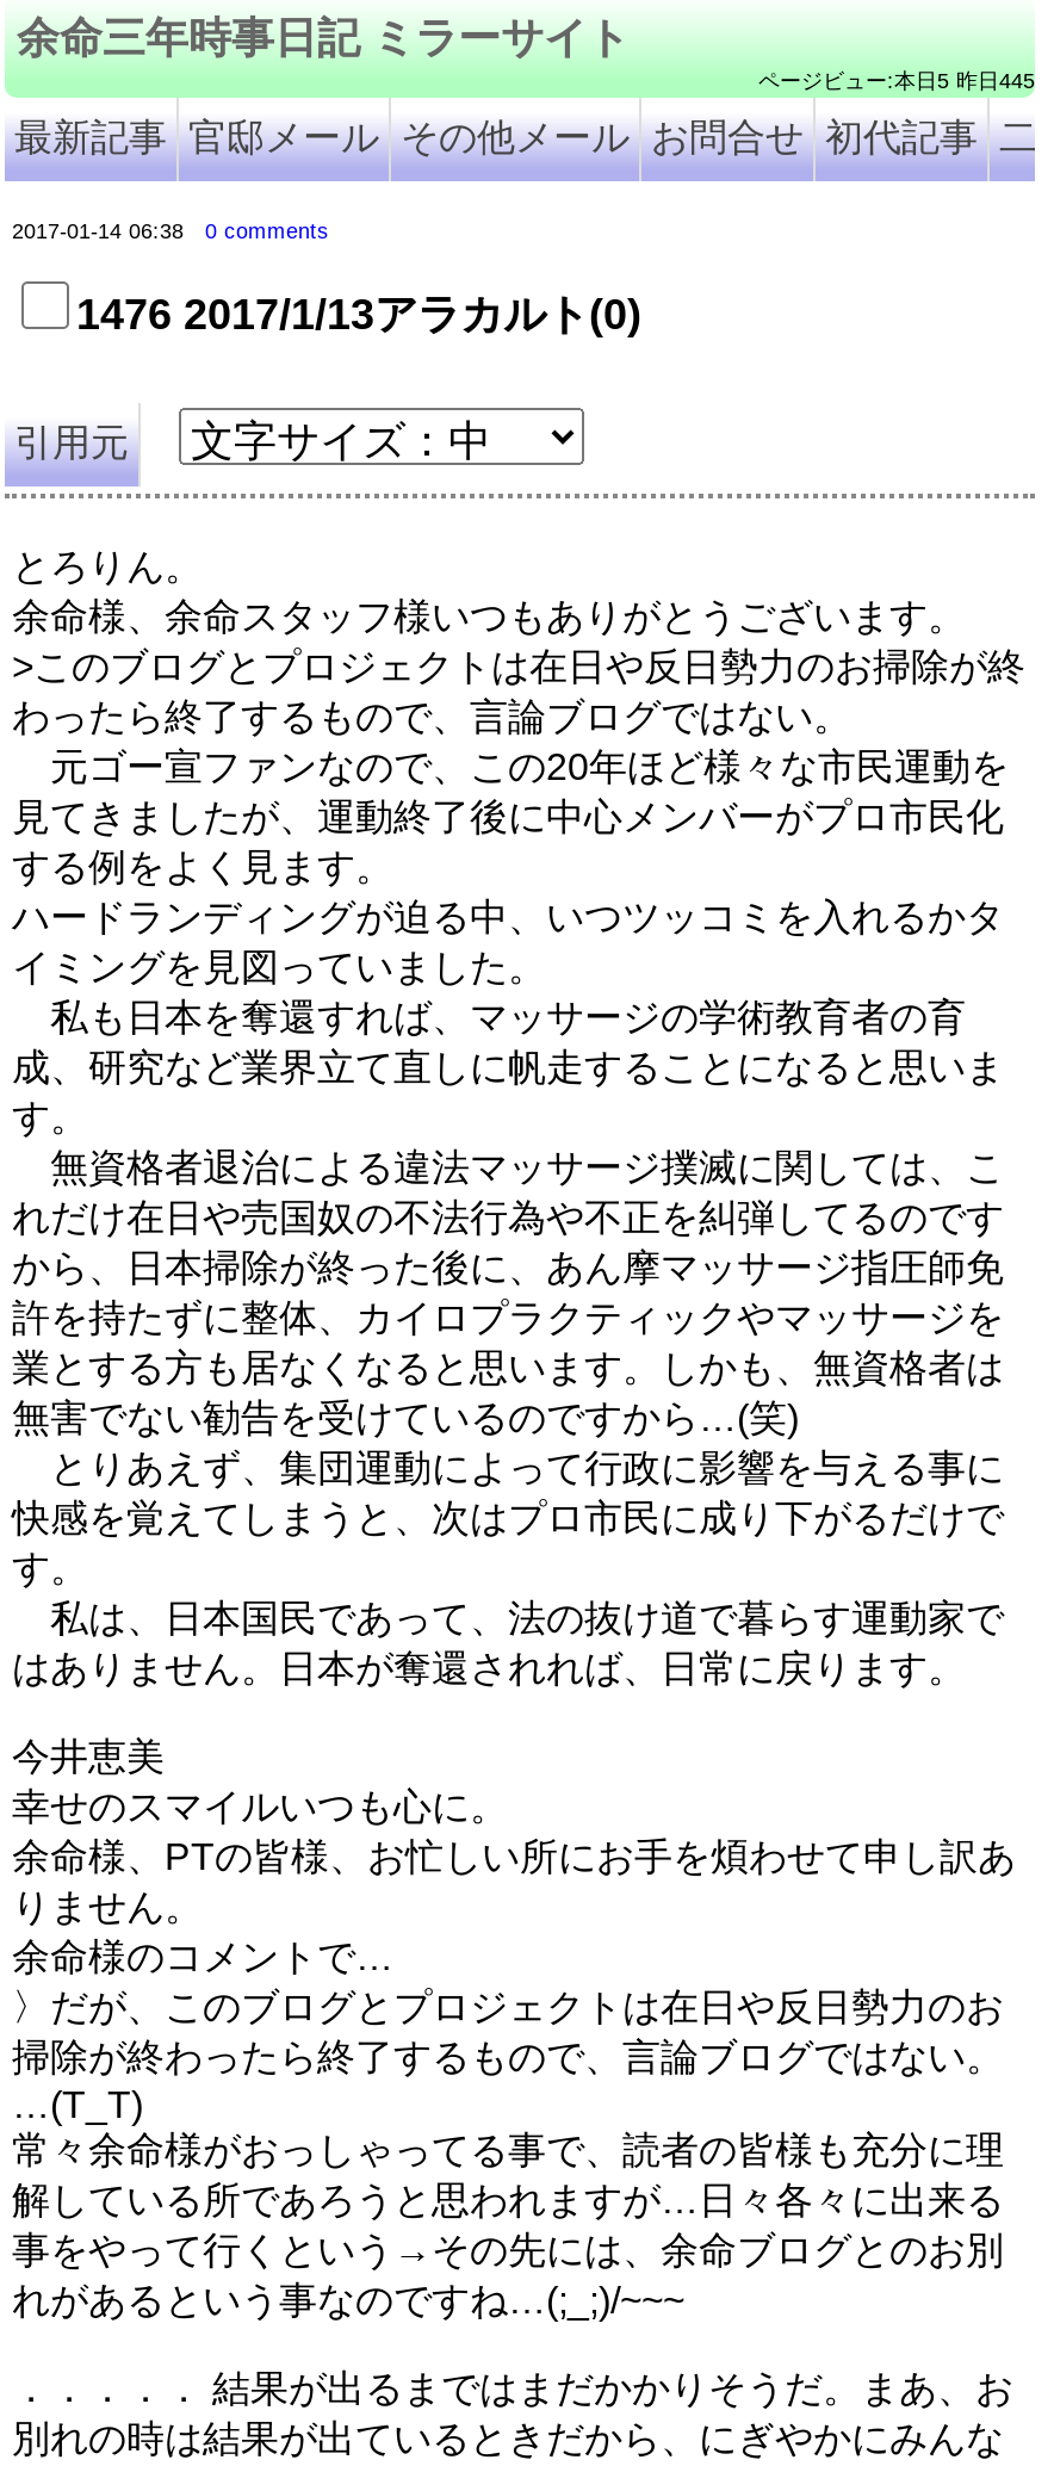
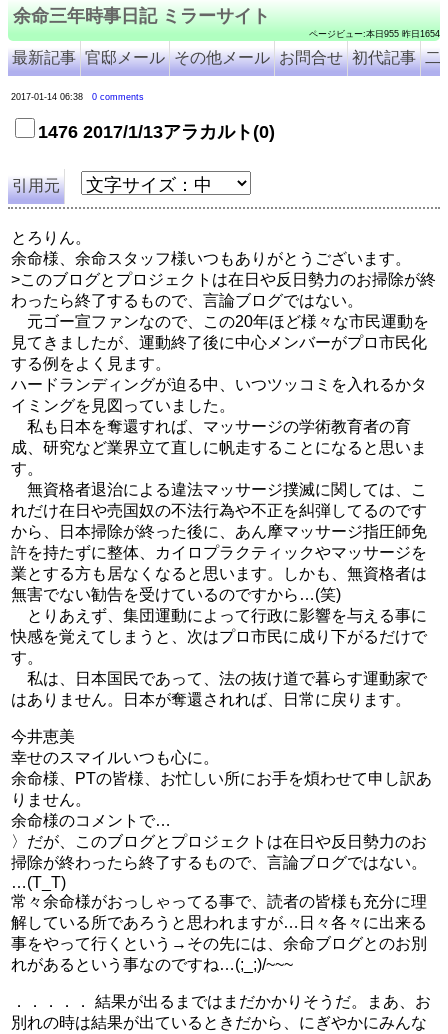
- ページビュー:本日5 昨日445
+ ページビュー:本日955 昨日1654
